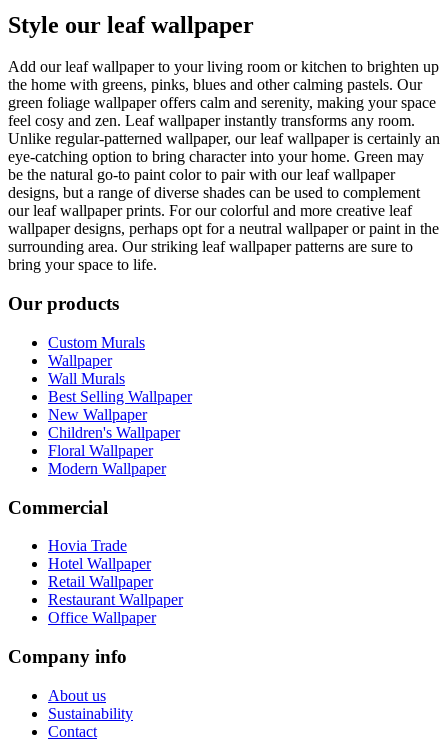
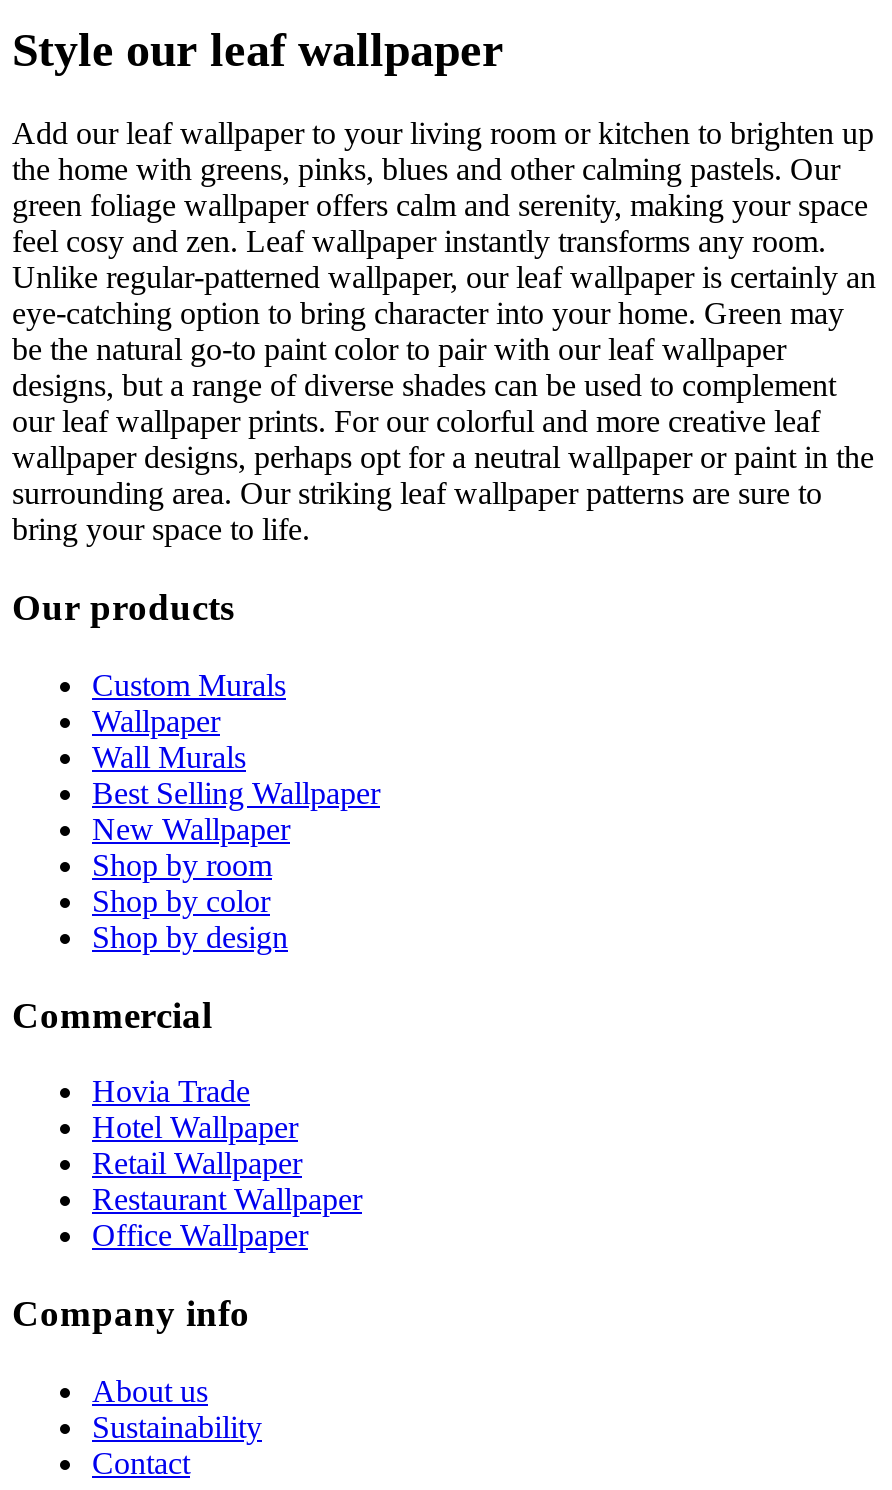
- Children's Wallpaper
- Floral Wallpaper
- Modern Wallpaper
+ Shop by room
+ Shop by color
+ Shop by design
